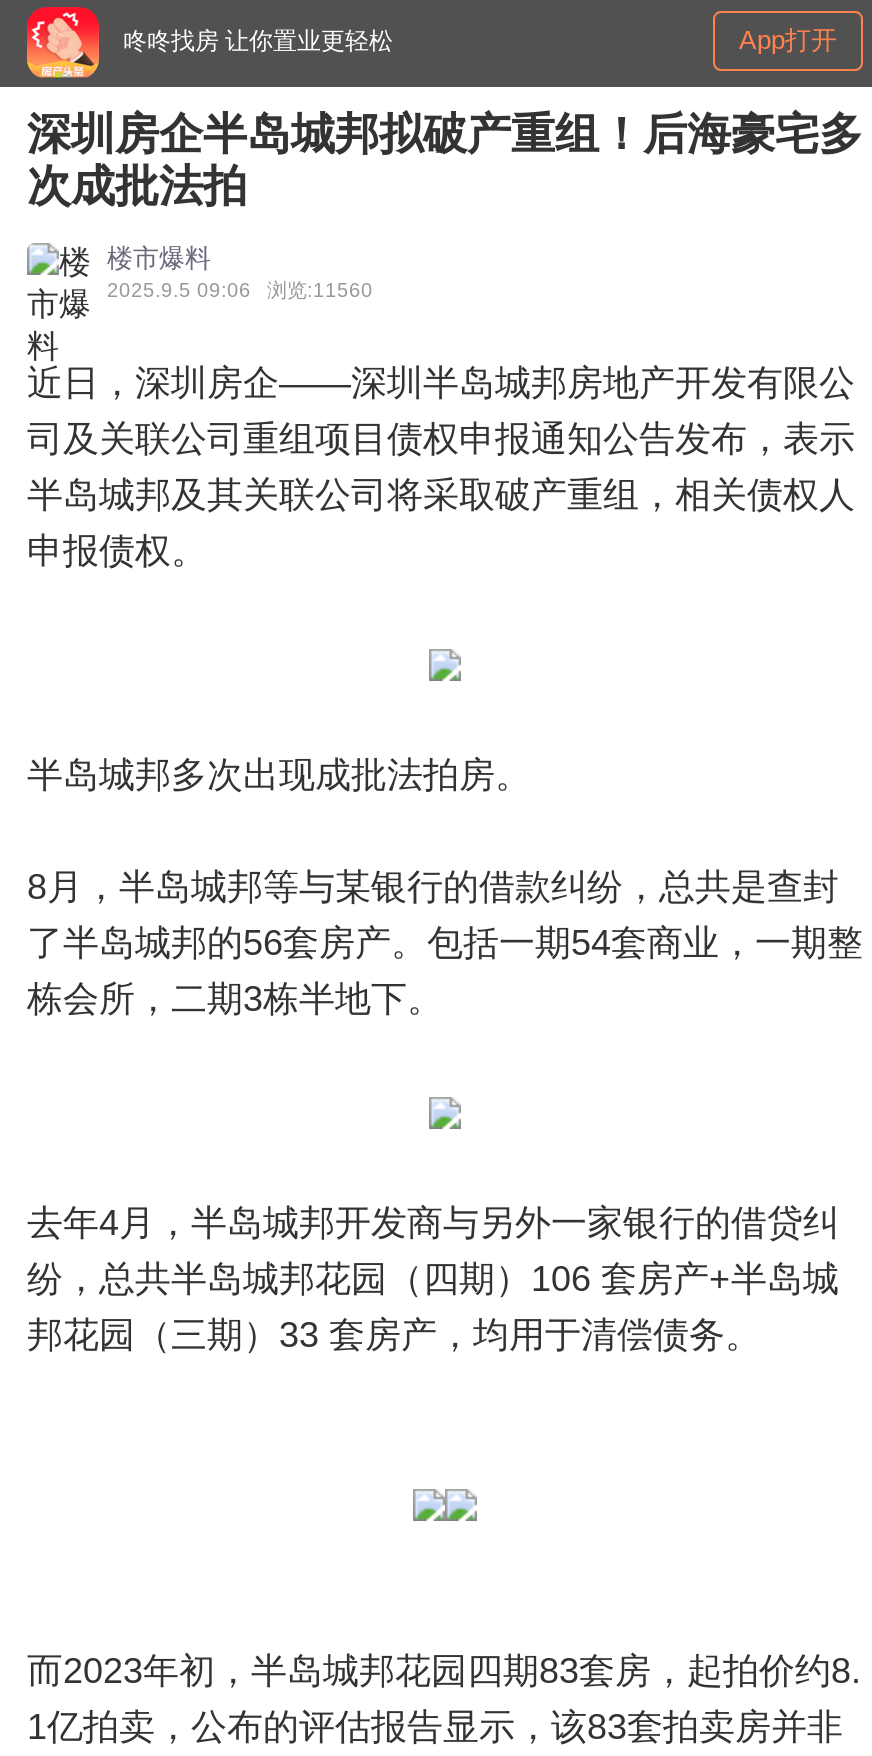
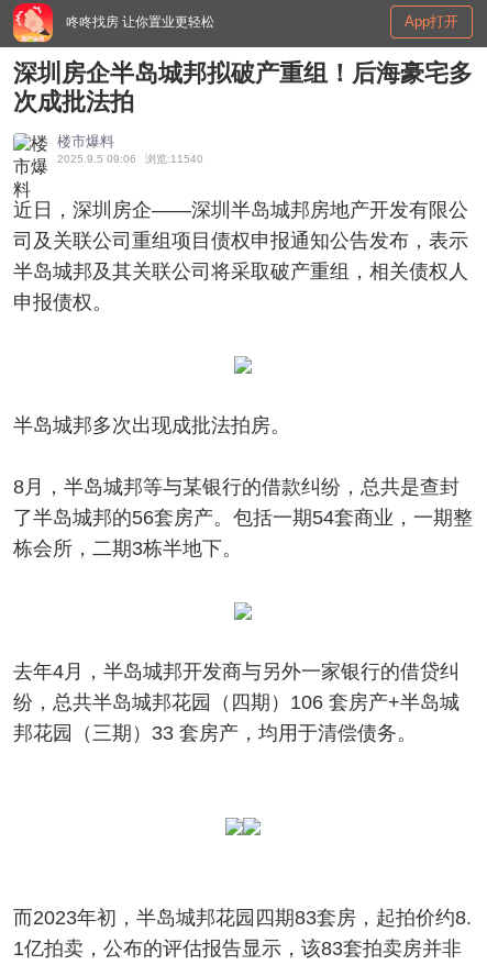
- 2025.9.5 09:06 浏览:11560
+ 2025.9.5 09:06 浏览:11540
